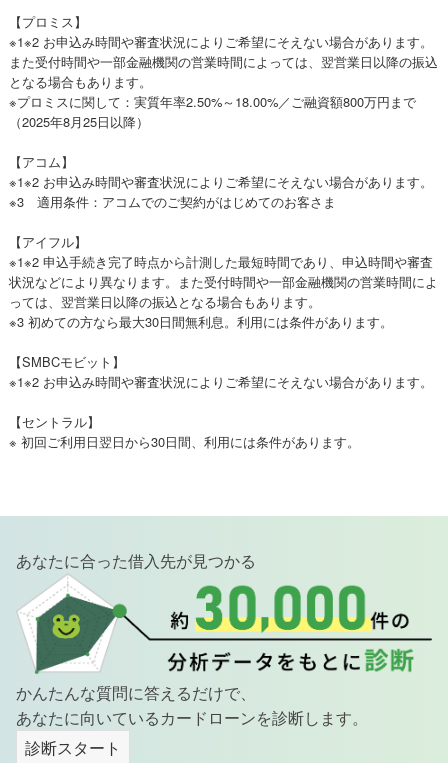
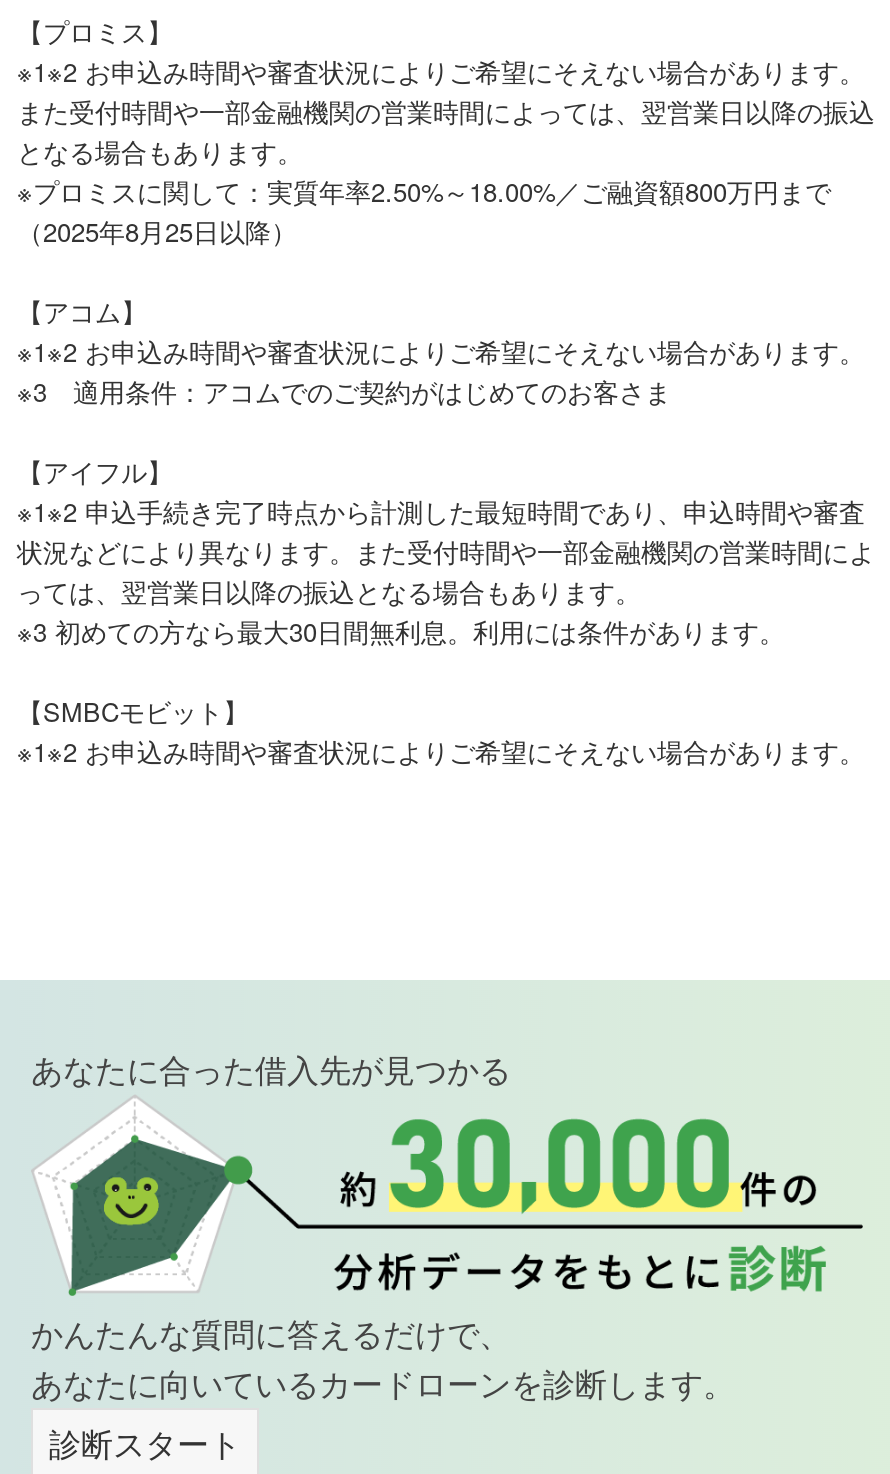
- 【セントラル】
- ※ 初回ご利用日翌日から30日間、利用には条件があります。
